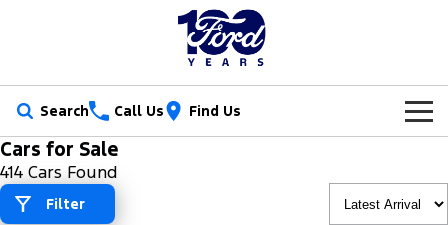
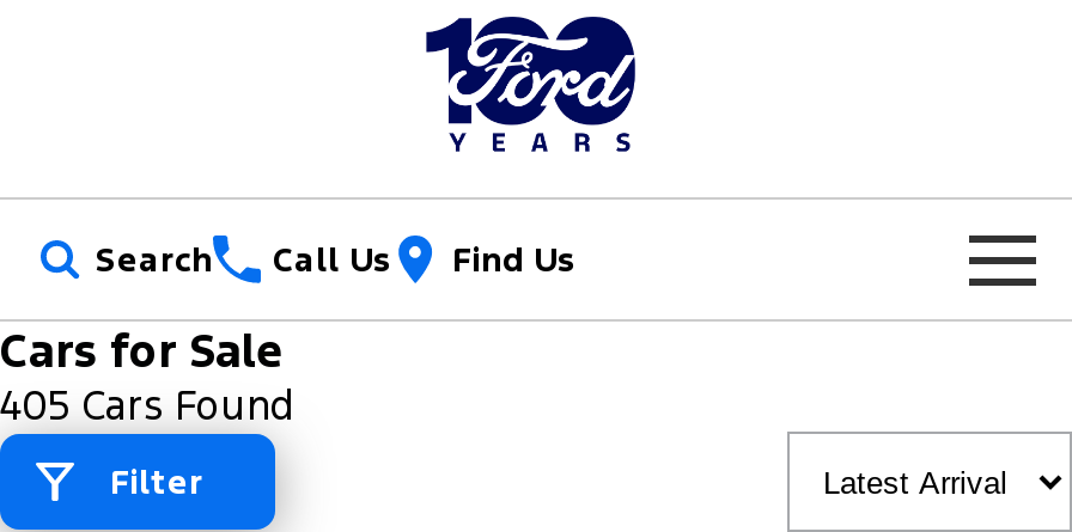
- 414 Cars Found
+ 405 Cars Found
